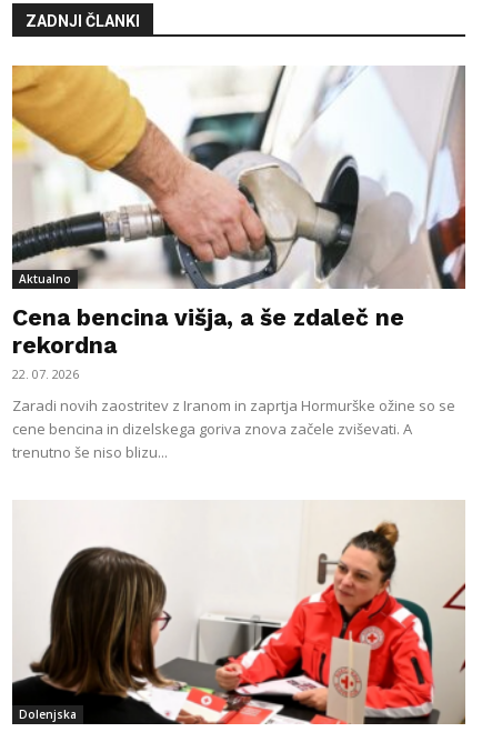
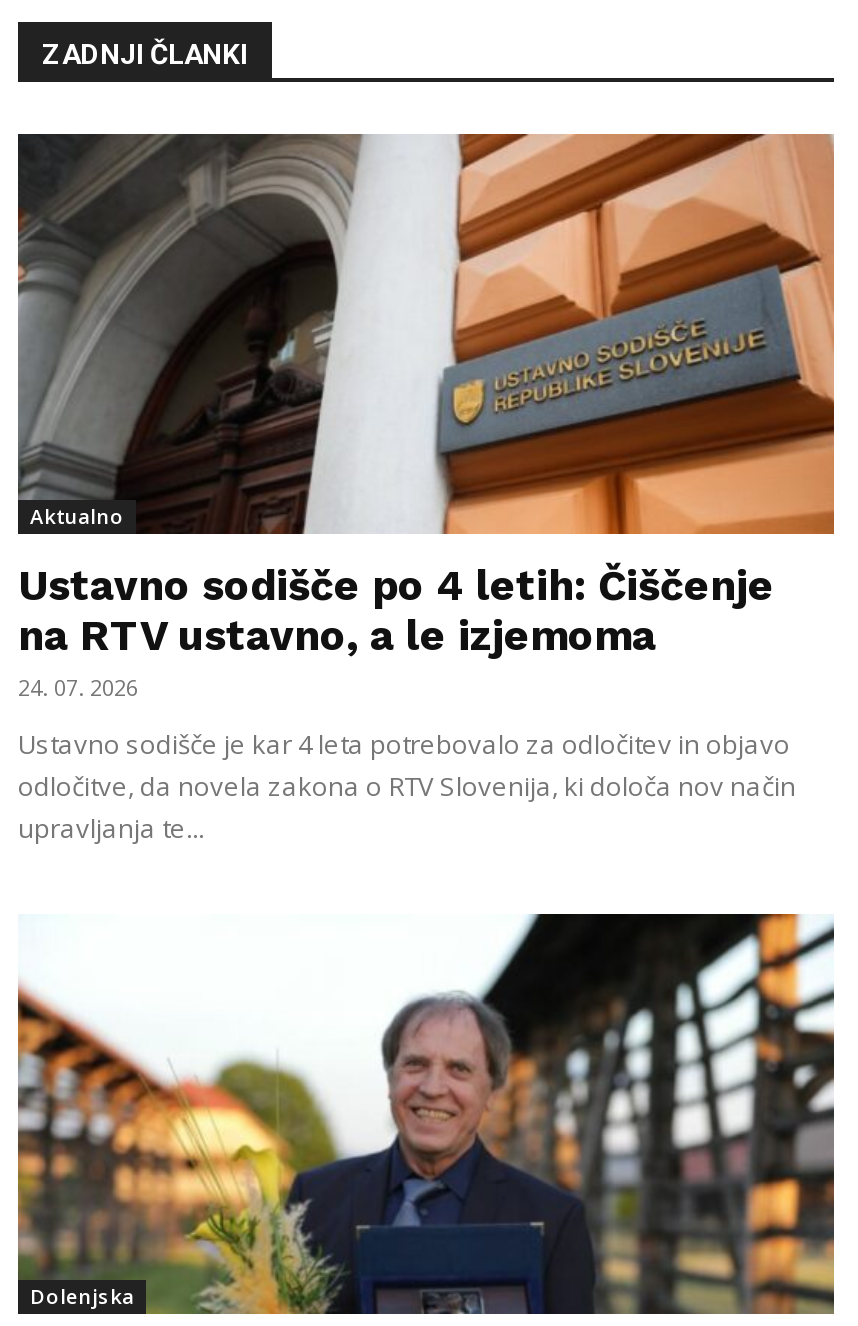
- [image]
- Cena bencina višja, a še zdaleč ne
- rekordna
- 22. 07. 2026
+ [image]
+ Ustavno sodišče po 4 letih: Čiščenje
+ na RTV ustavno, a le izjemoma
+ 24. 07. 2026

- Zaradi novih zaostritev z Iranom in zaprtja Hormurške ožine so se
- cene bencina in dizelskega goriva znova začele zviševati. A
- trenutno še niso blizu...
+ Ustavno sodišče je kar 4 leta potrebovalo za odločitev in objavo
+ odločitve, da novela zakona o RTV Slovenija, ki določa nov način
+ upravljanja te...

- [image]
+ [image]
